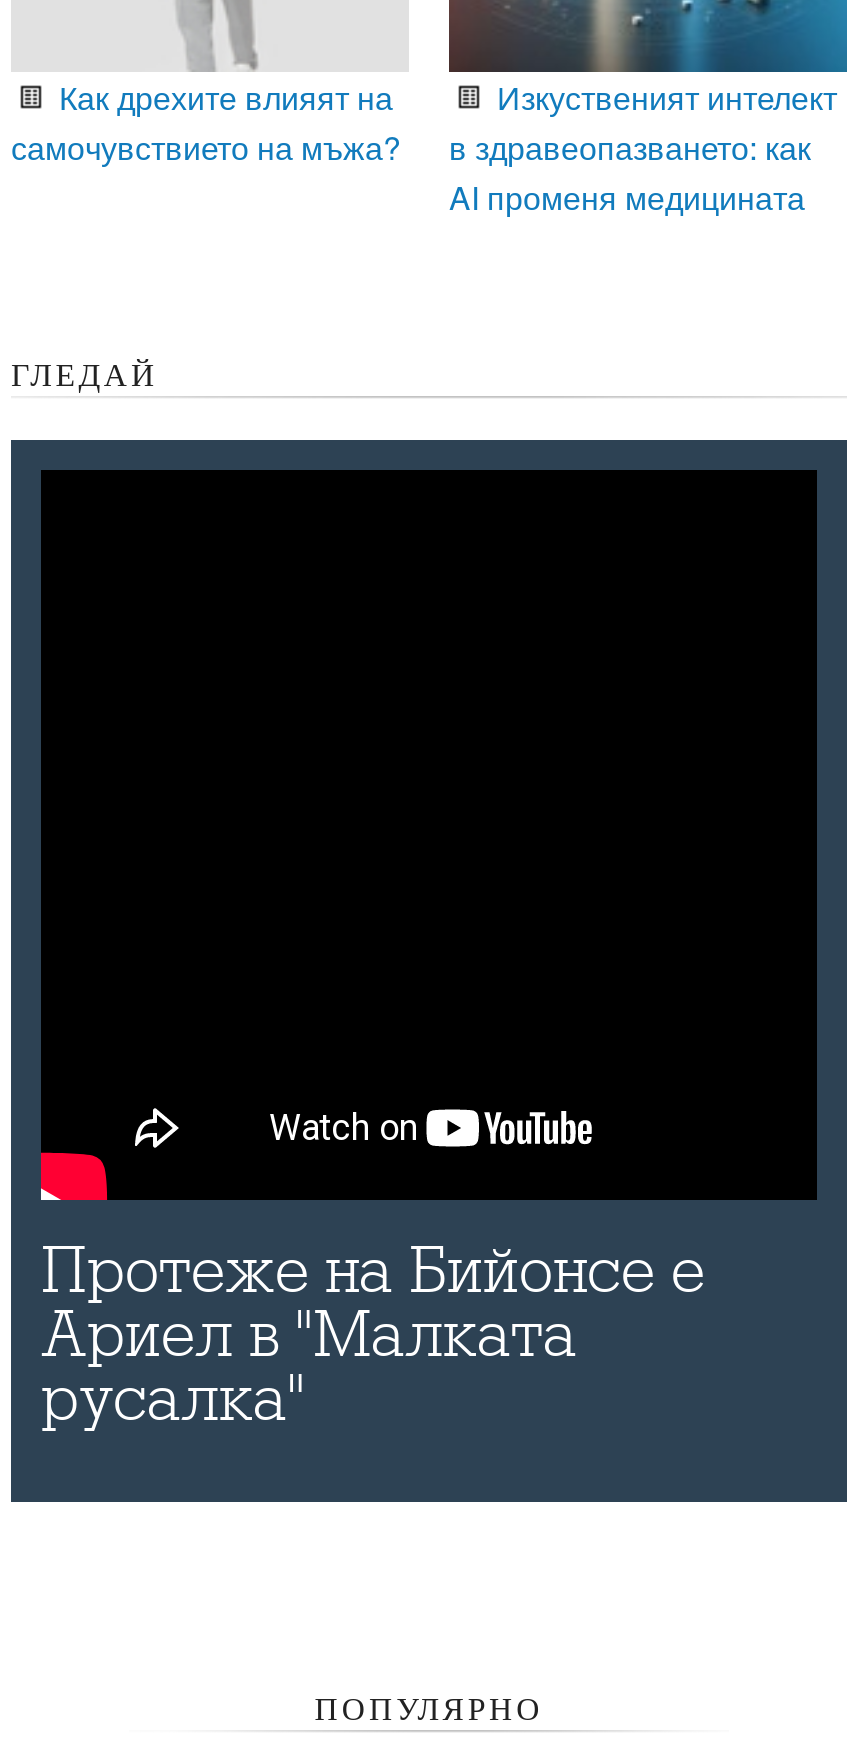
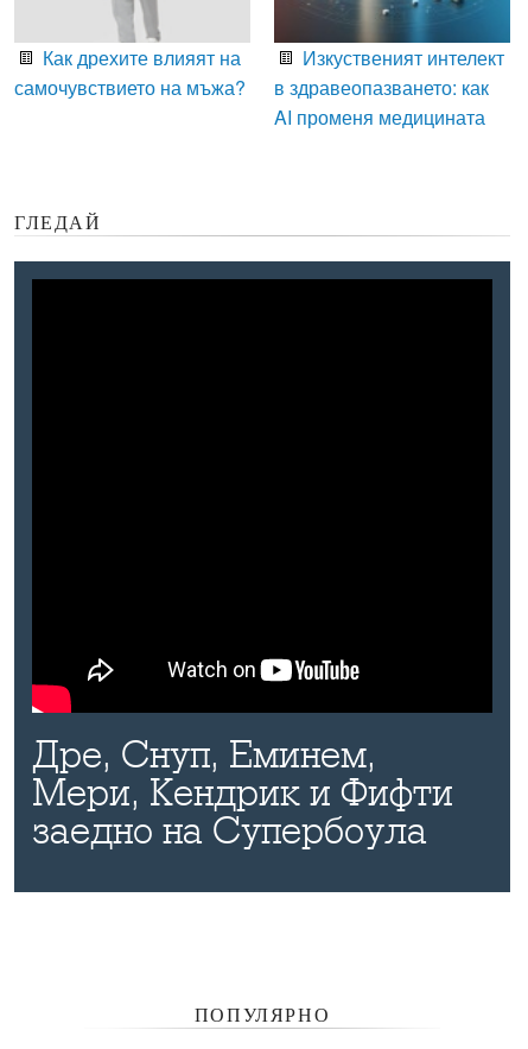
- Протеже на Бийонсе е
- Ариел в "Малката
- русалка"
+ Дре, Снуп, Еминем,
+ Мери, Кендрик и Фифти
+ заедно на Супербоула
